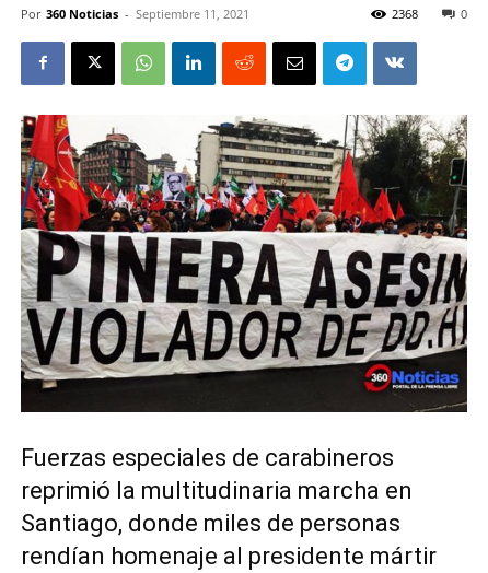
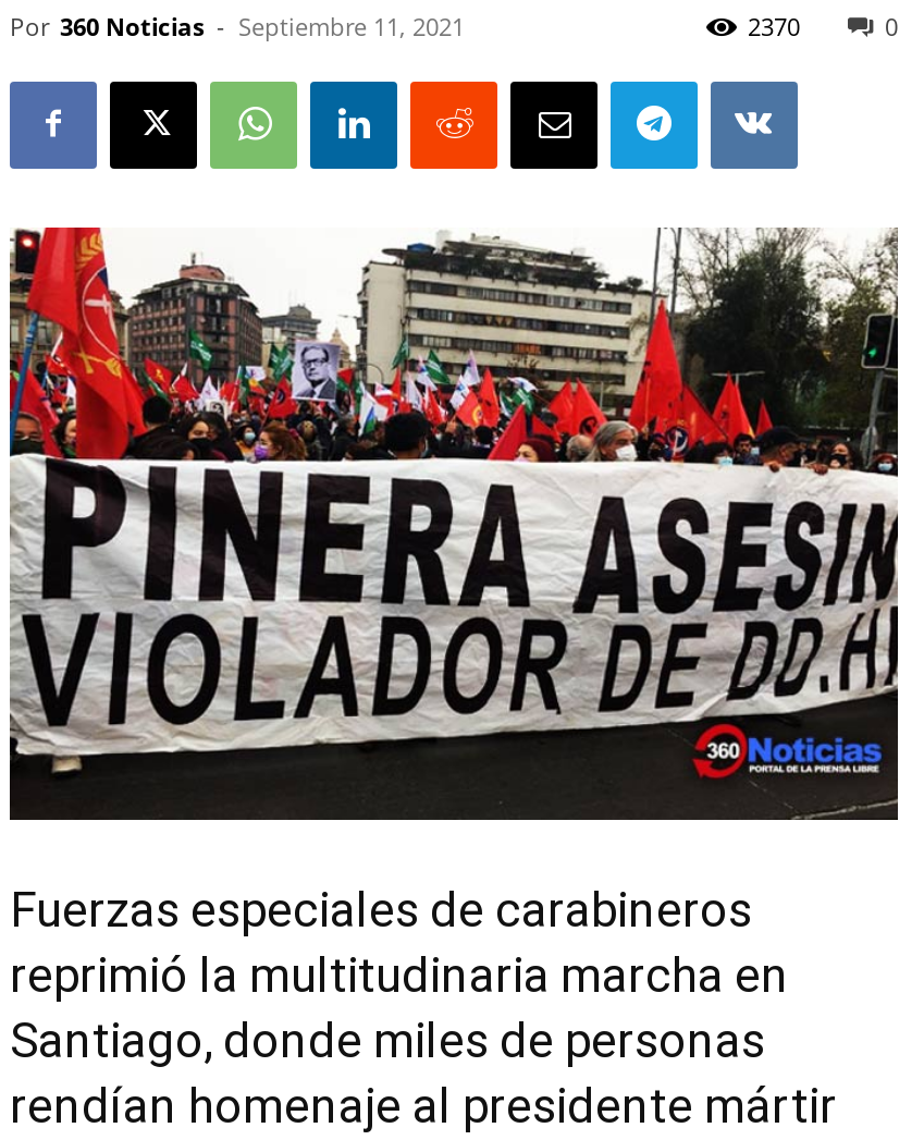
- 2368
+ 2370
